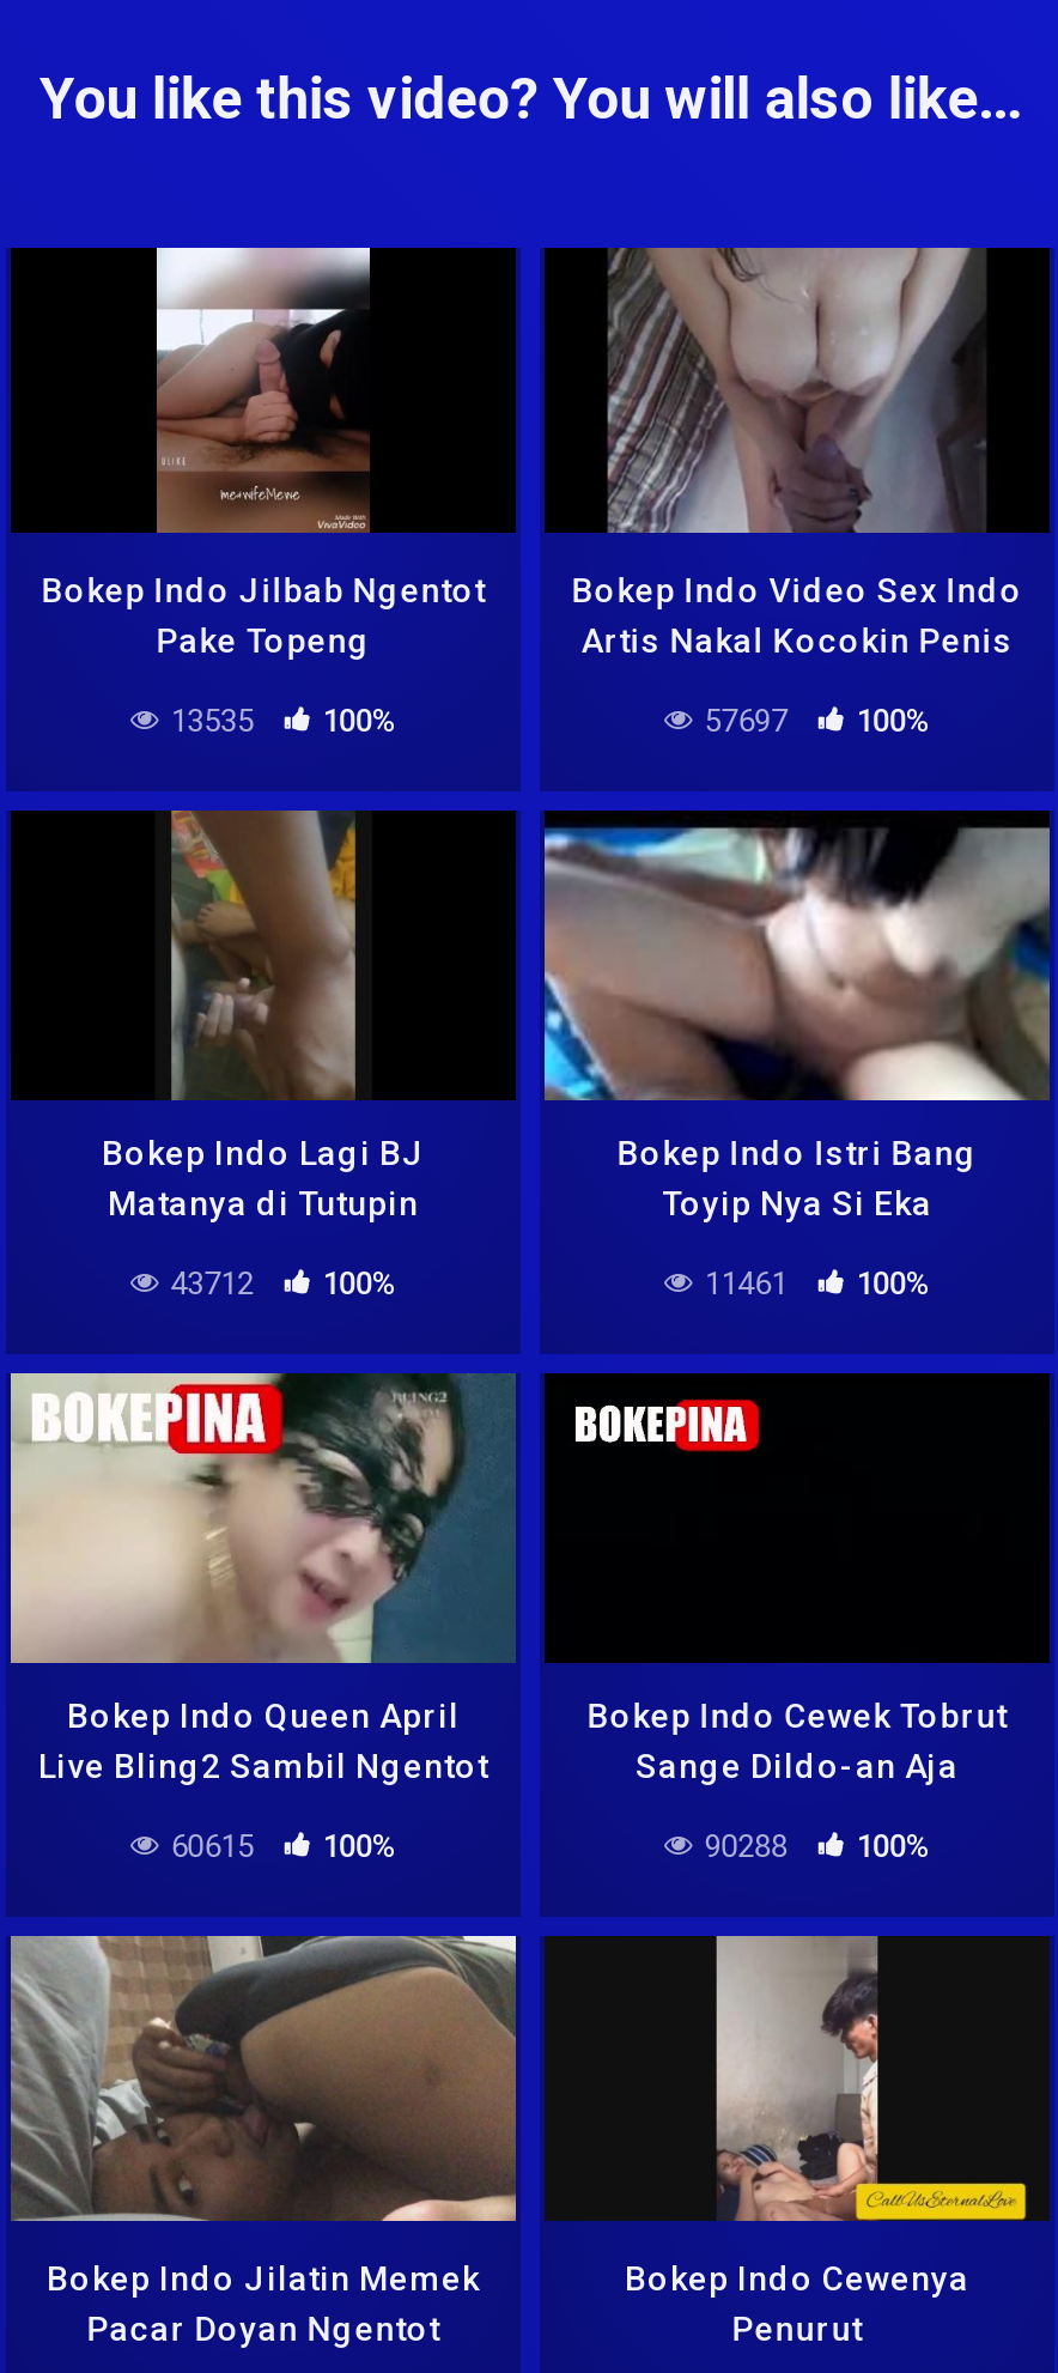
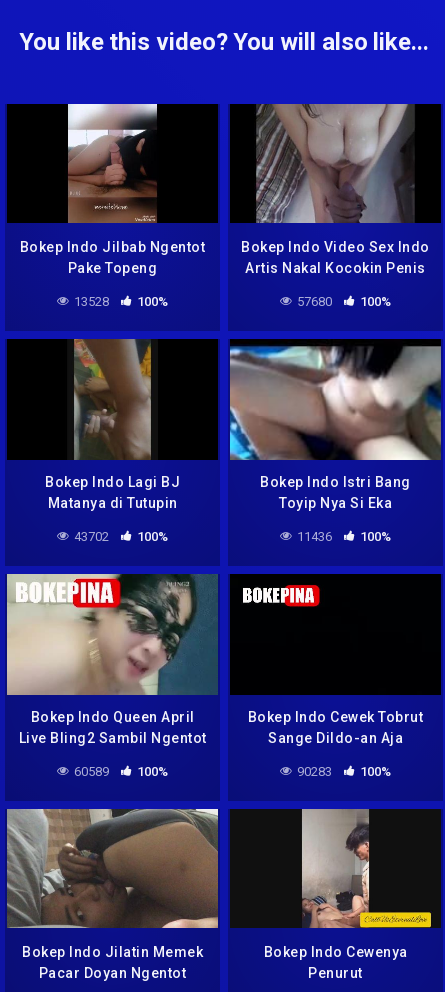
- 13535 100%
+ 13528 100%

- 57697 100%
+ 57680 100%

- 43712 100%
+ 43702 100%

- 11461 100%
+ 11436 100%

- 60615 100%
+ 60589 100%

- 90288 100%
+ 90283 100%
